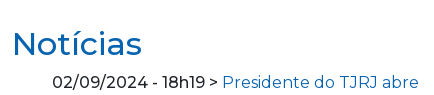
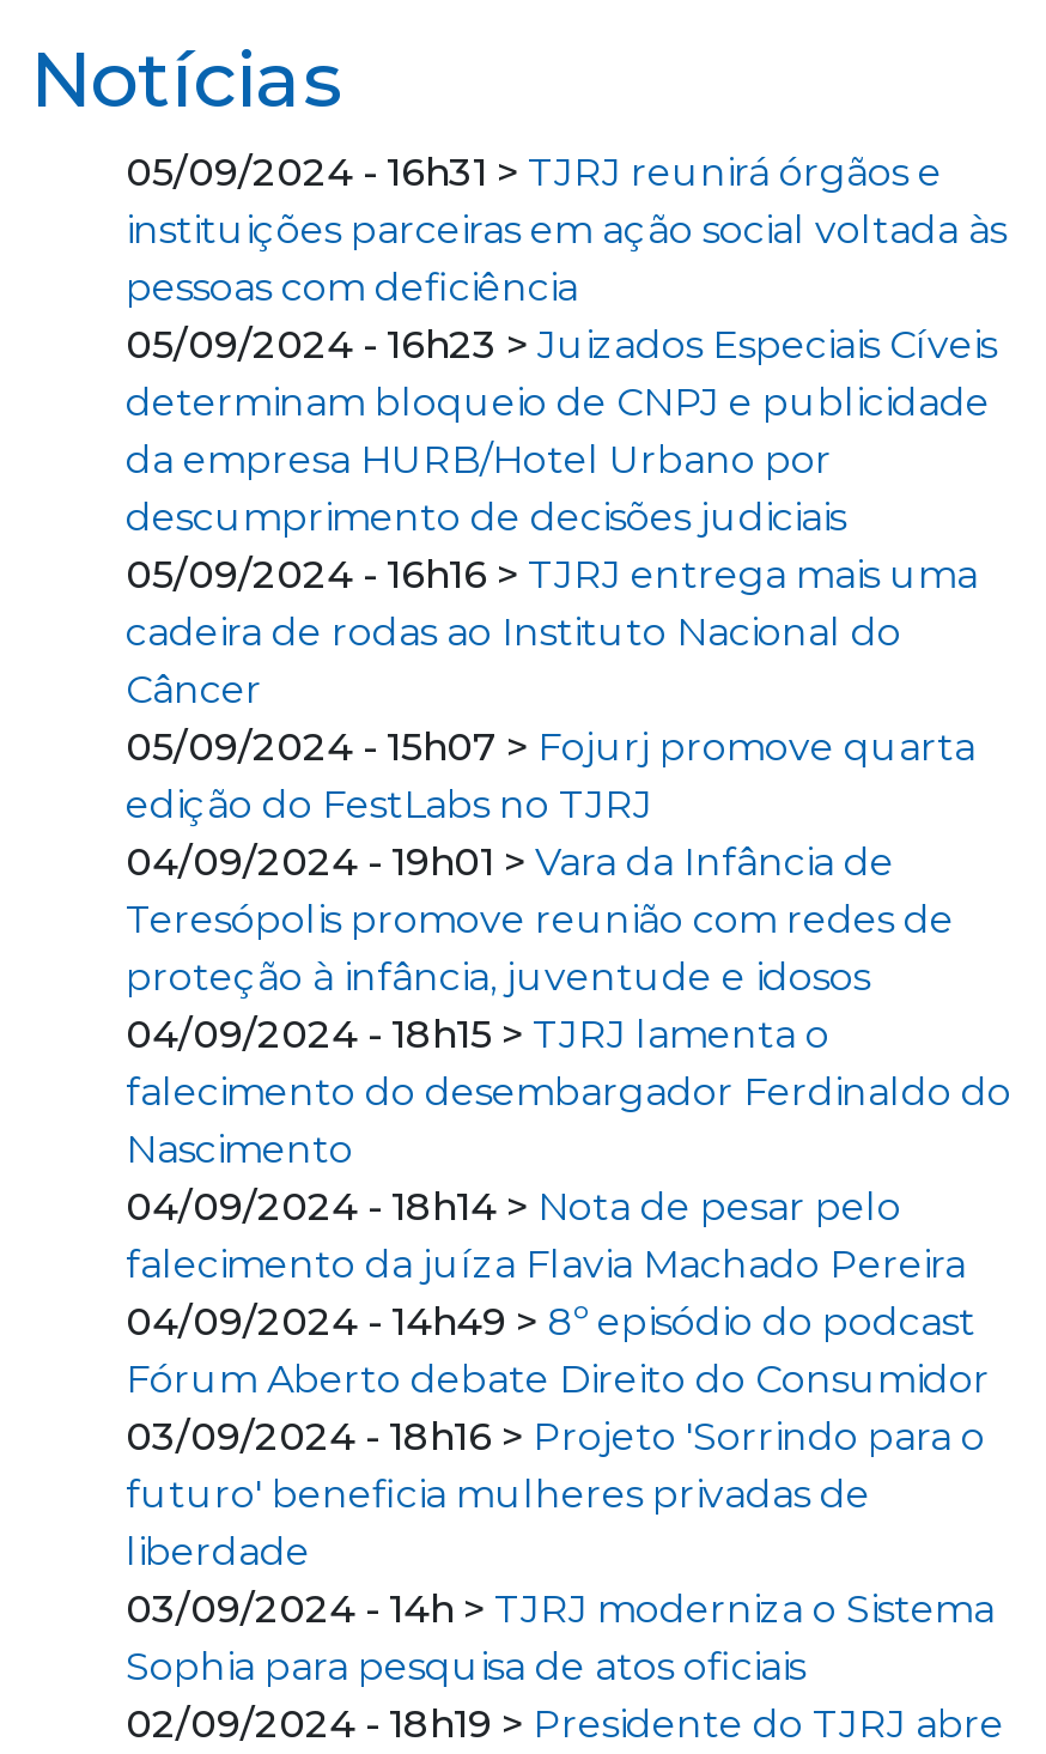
+ 05/09/2024 - 16h31 > TJRJ reunirá órgãos e
+ instituições parceiras em ação social voltada às
+ pessoas com deficiência
+ 05/09/2024 - 16h23 > Juizados Especiais Cíveis
+ determinam bloqueio de CNPJ e publicidade
+ da empresa HURB/Hotel Urbano por
+ descumprimento de decisões judiciais
+ 05/09/2024 - 16h16 > TJRJ entrega mais uma
+ cadeira de rodas ao Instituto Nacional do
+ Câncer
+ 05/09/2024 - 15h07 > Fojurj promove quarta
+ edição do FestLabs no TJRJ
+ 04/09/2024 - 19h01 > Vara da Infância de
+ Teresópolis promove reunião com redes de
+ proteção à infância, juventude e idosos
+ 04/09/2024 - 18h15 > TJRJ lamenta o
+ falecimento do desembargador Ferdinaldo do
+ Nascimento
+ 04/09/2024 - 18h14 > Nota de pesar pelo
+ falecimento da juíza Flavia Machado Pereira
+ 04/09/2024 - 14h49 > 8º episódio do podcast
+ Fórum Aberto debate Direito do Consumidor
+ 03/09/2024 - 18h16 > Projeto 'Sorrindo para o
+ futuro' beneficia mulheres privadas de
+ liberdade
+ 03/09/2024 - 14h > TJRJ moderniza o Sistema
+ Sophia para pesquisa de atos oficiais
